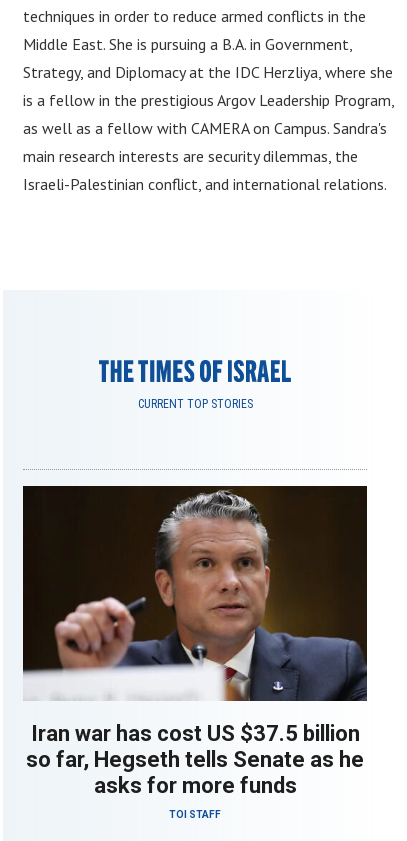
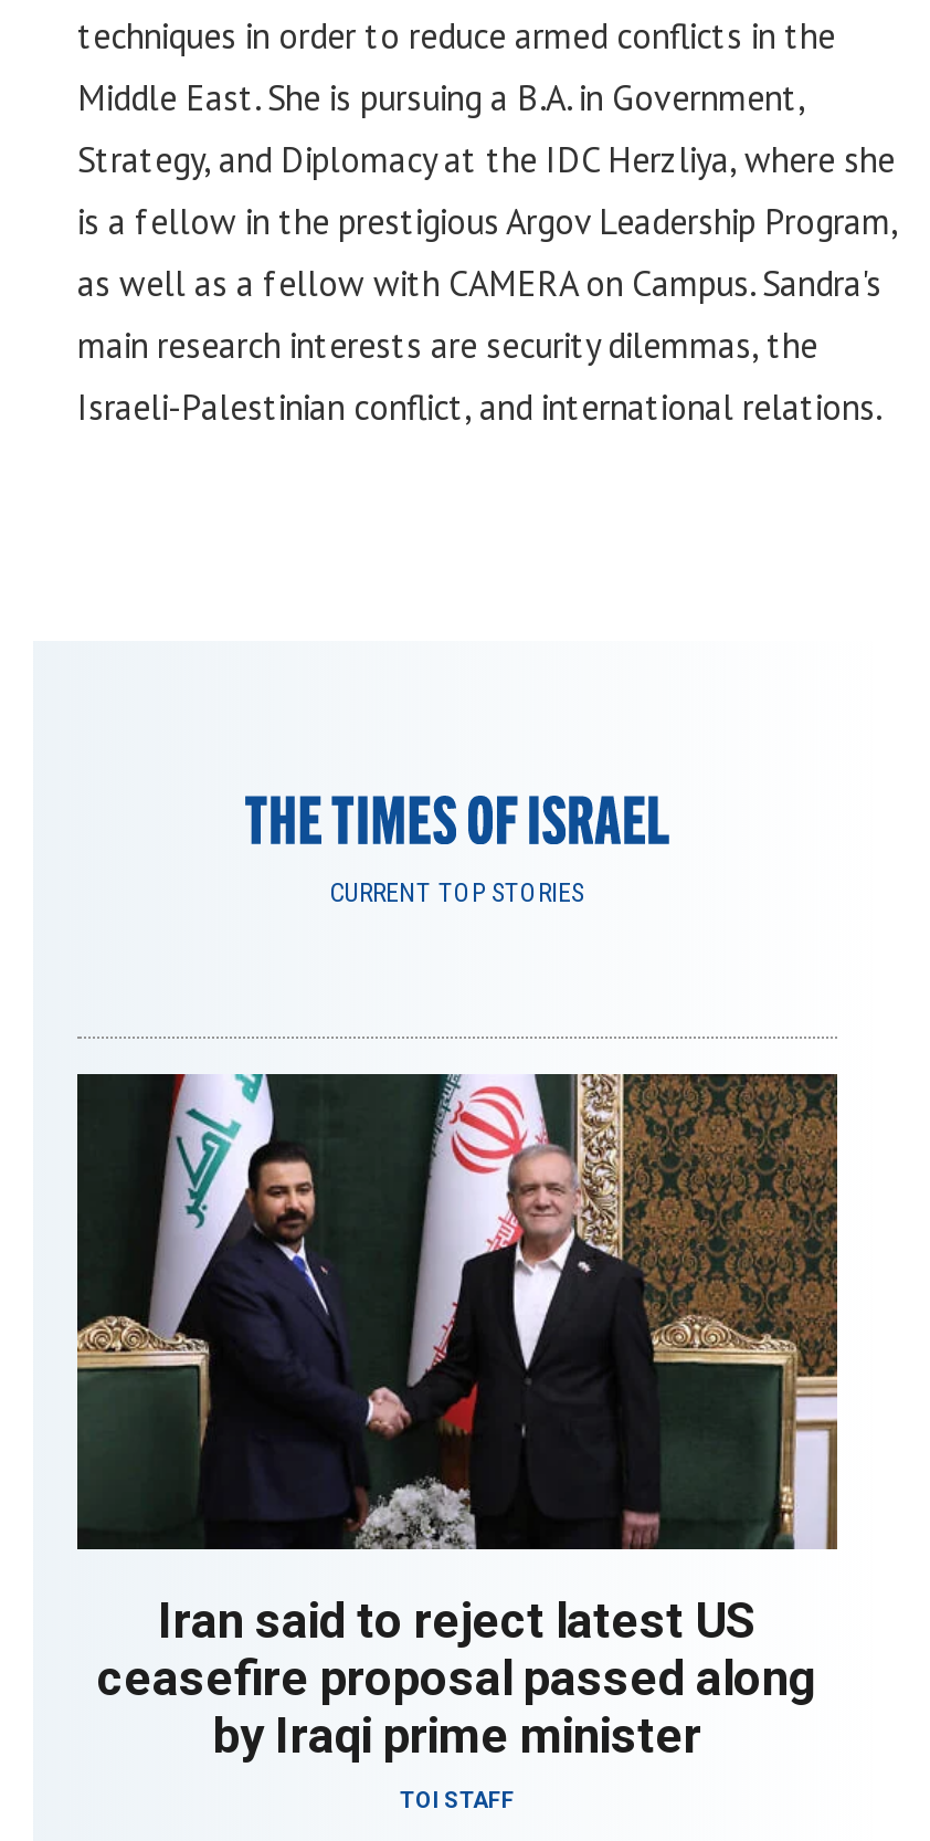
- [image]
- Iran war has cost US $37.5 billion
- so far, Hegseth tells Senate as he
- asks for more funds
+ [image]
+ Iran said to reject latest US
+ ceasefire proposal passed along
+ by Iraqi prime minister
